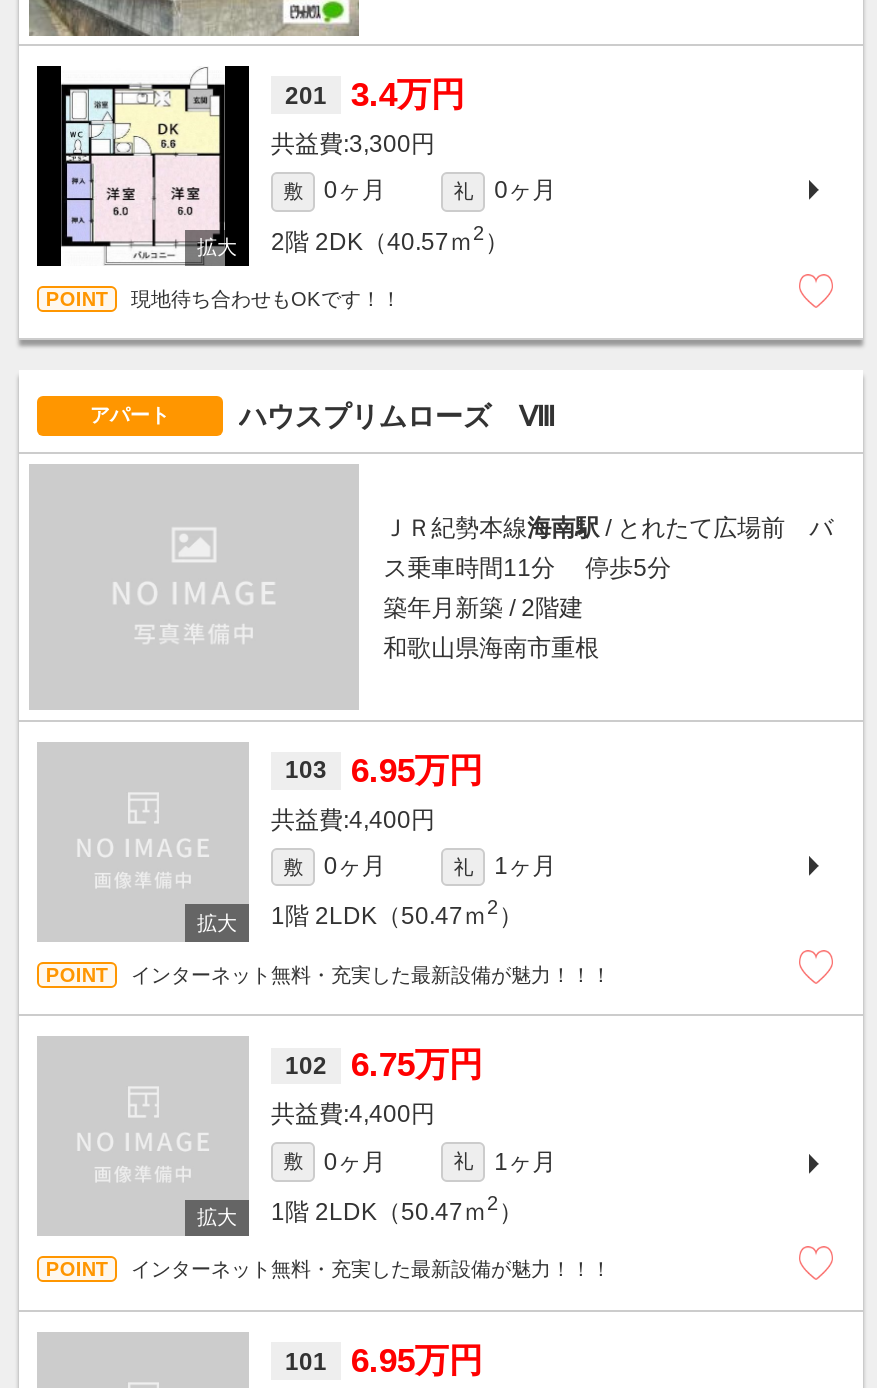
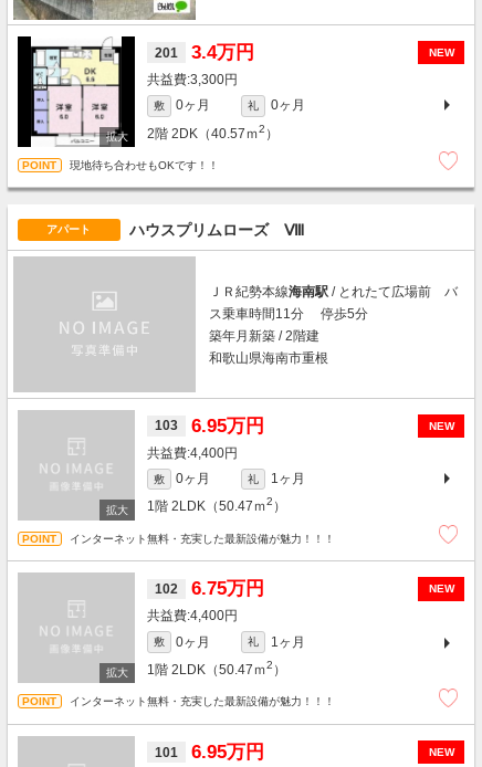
+ NEW

+ NEW

+ NEW

+ NEW
